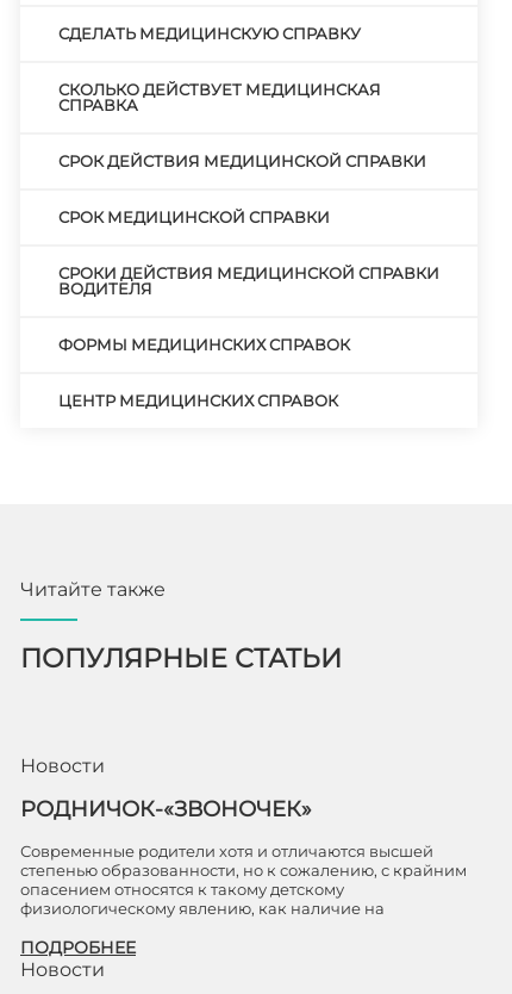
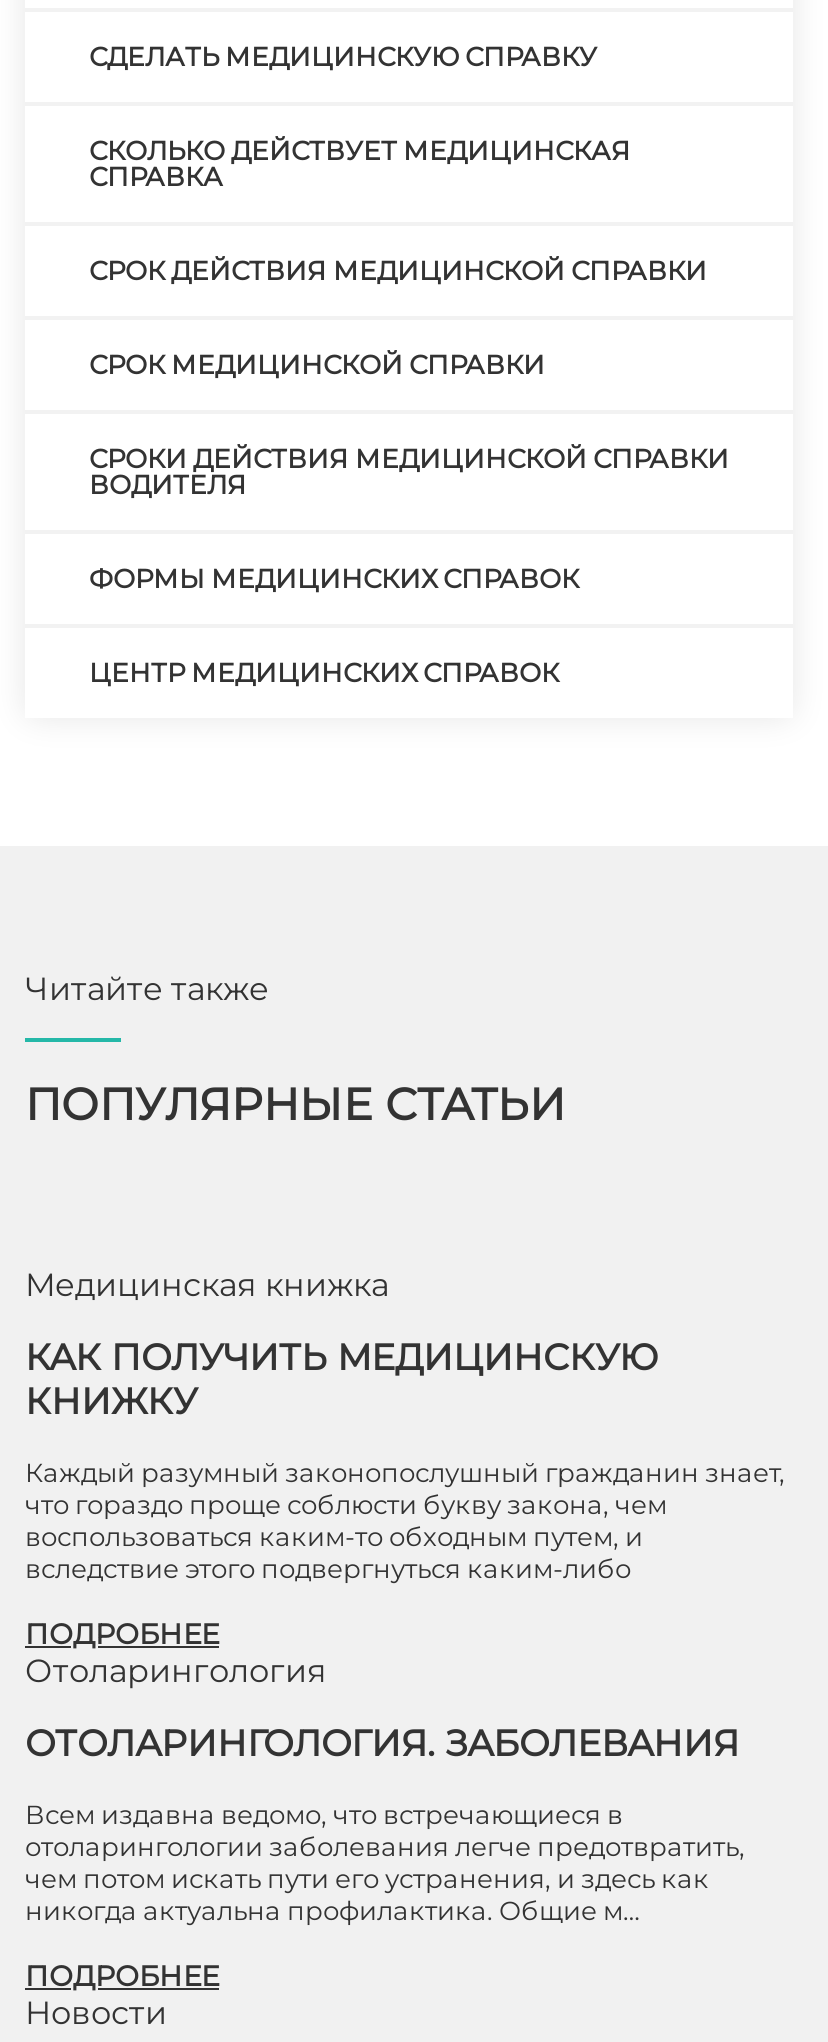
- Новости
- РОДНИЧОК-«ЗВОНОЧЕК»
- Современные родители хотя и отличаются высшей
- степенью образованности, но к сожалению, с крайним
- опасением относятся к такому детскому
- физиологическому явлению, как наличие на
+ Медицинская книжка
+ КАК ПОЛУЧИТЬ МЕДИЦИНСКУЮ
+ КНИЖКУ
+ Каждый разумный законопослушный гражданин знает,
+ что гораздо проще соблюсти букву закона, чем
+ воспользоваться каким-то обходным путем, и
+ вследствие этого подвергнуться каким-либо
+ ПОДРОБНЕЕ
+ Отоларингология
+ ОТОЛАРИНГОЛОГИЯ. ЗАБОЛЕВАНИЯ
+ Всем издавна ведомо, что встречающиеся в
+ отоларингологии заболевания легче предотвратить,
+ чем потом искать пути его устранения, и здесь как
+ никогда актуальна профилактика. Общие м…
